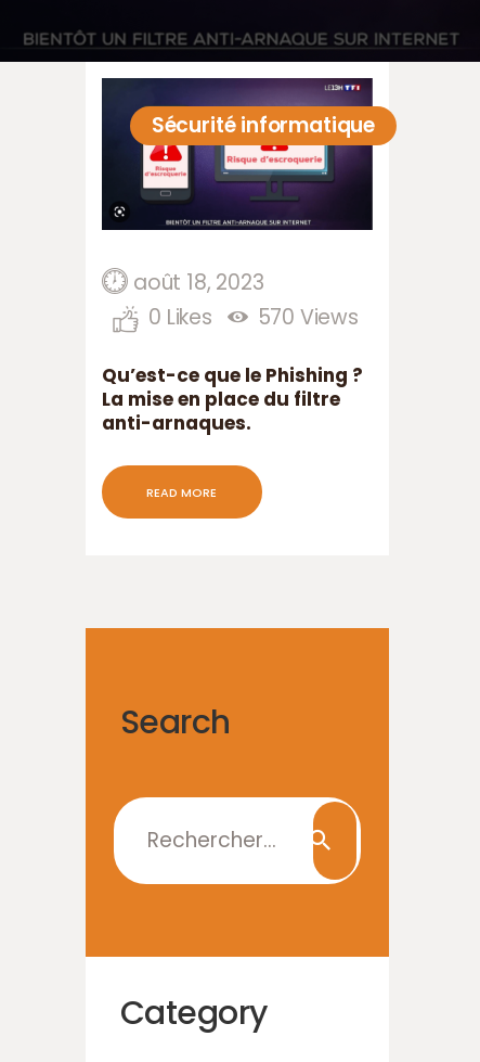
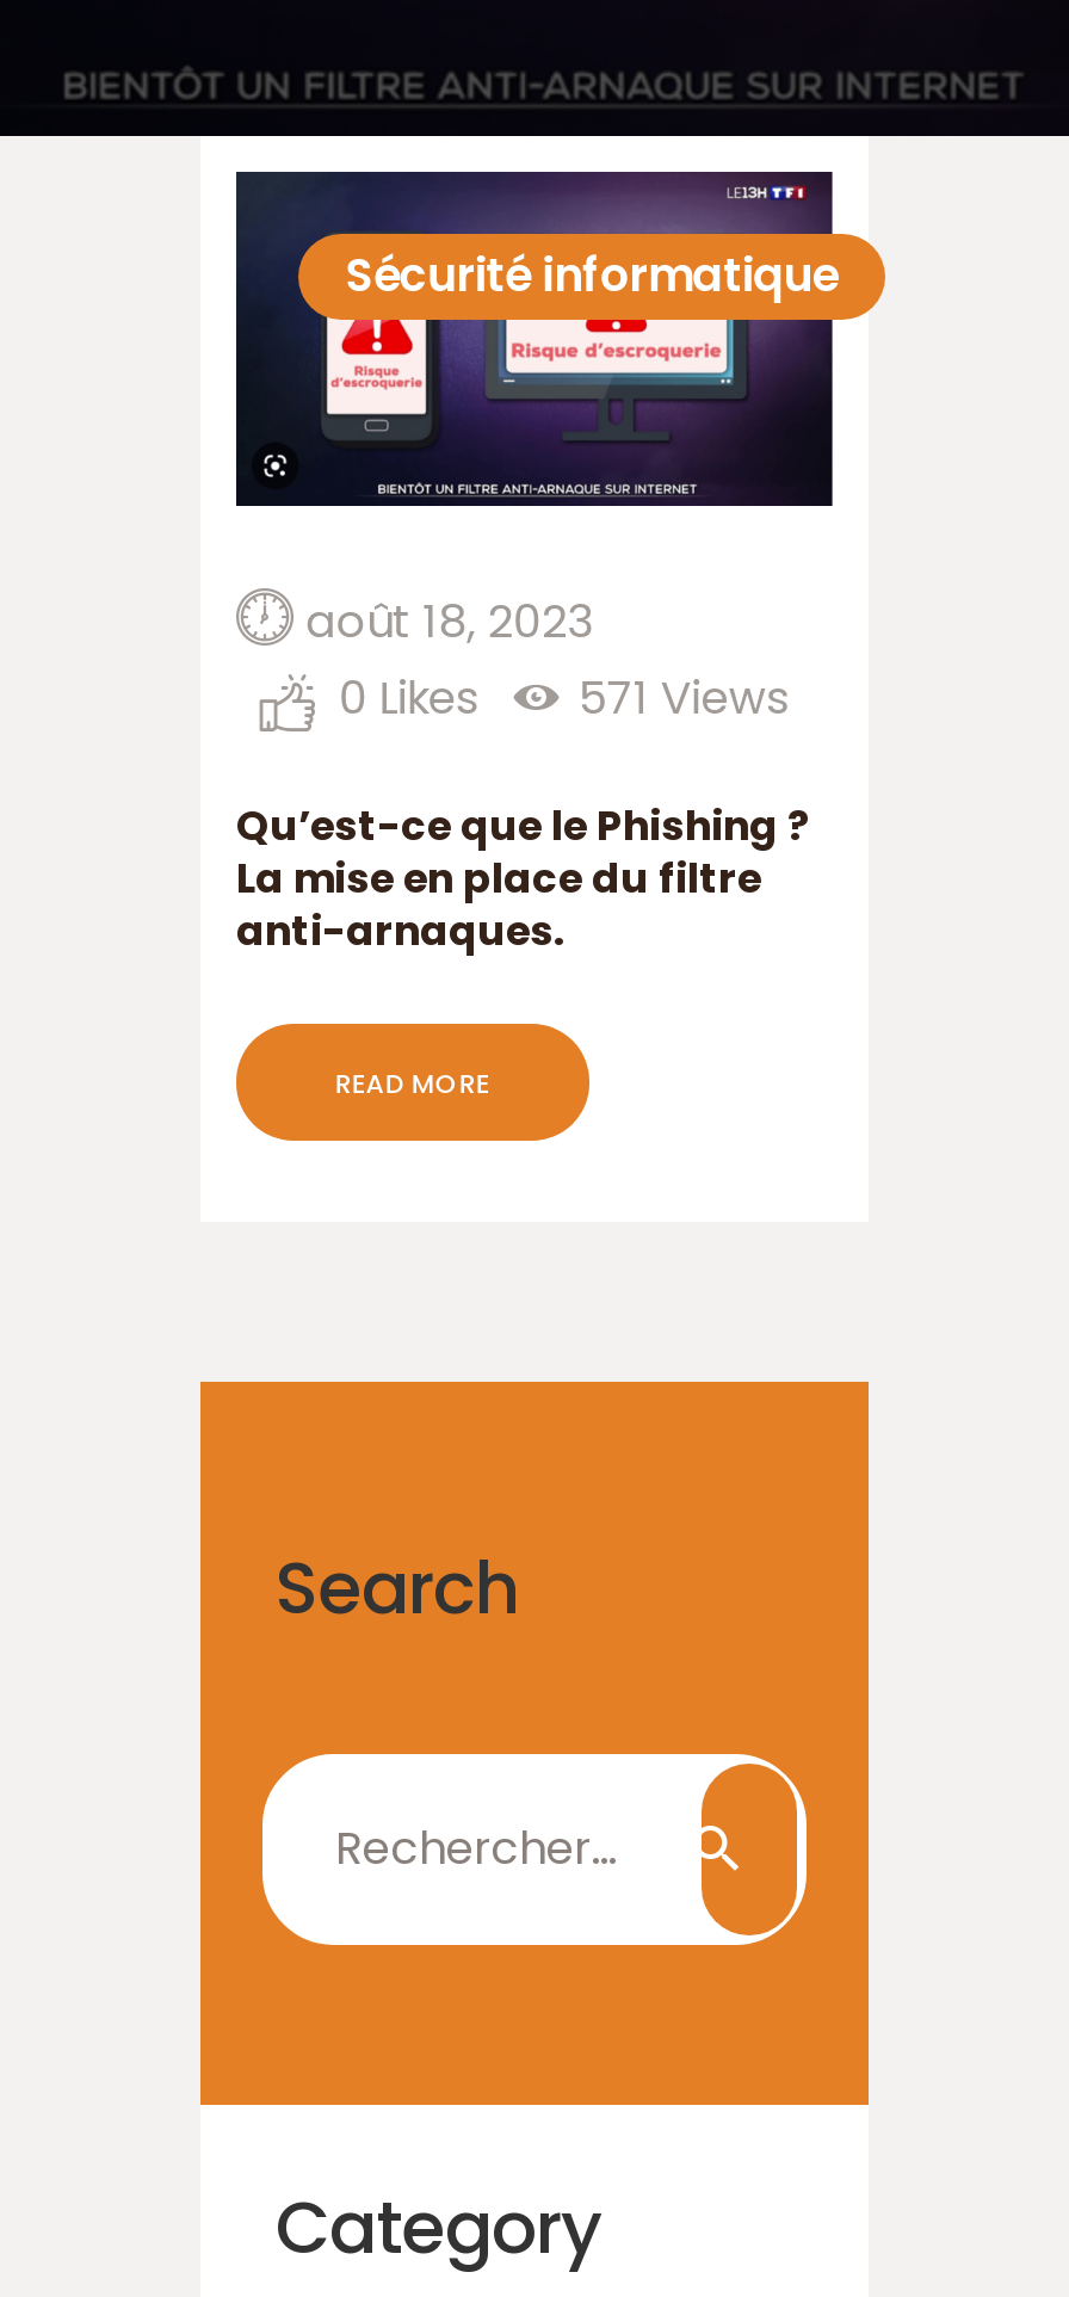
- 0 Likes 570 Views
+ 0 Likes 571 Views
